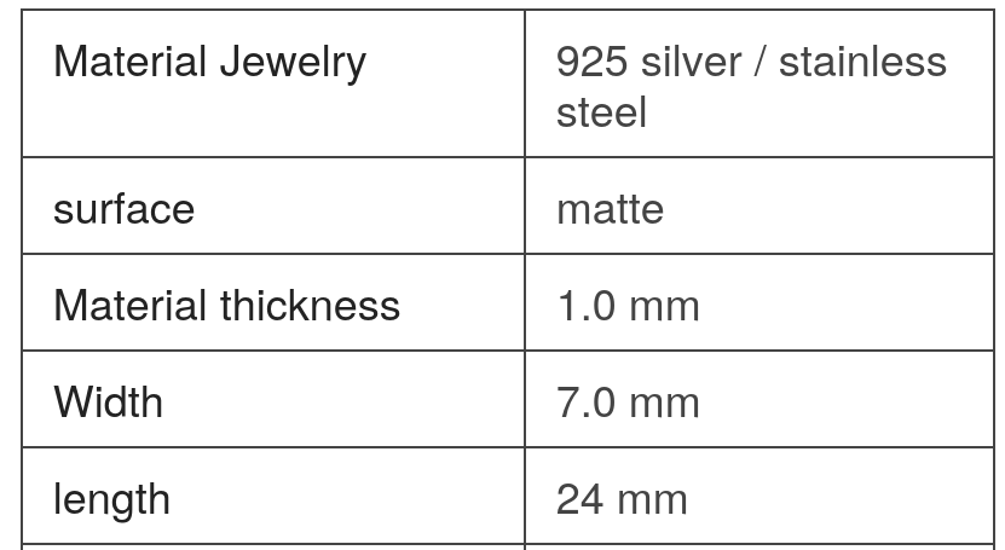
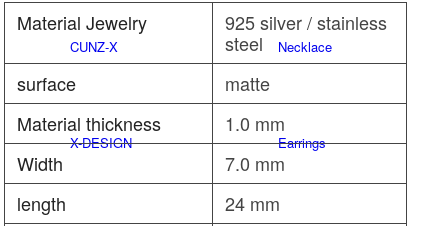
+ CUNZ-X

+ Necklace

+ X-DESIGN

+ Earrings
